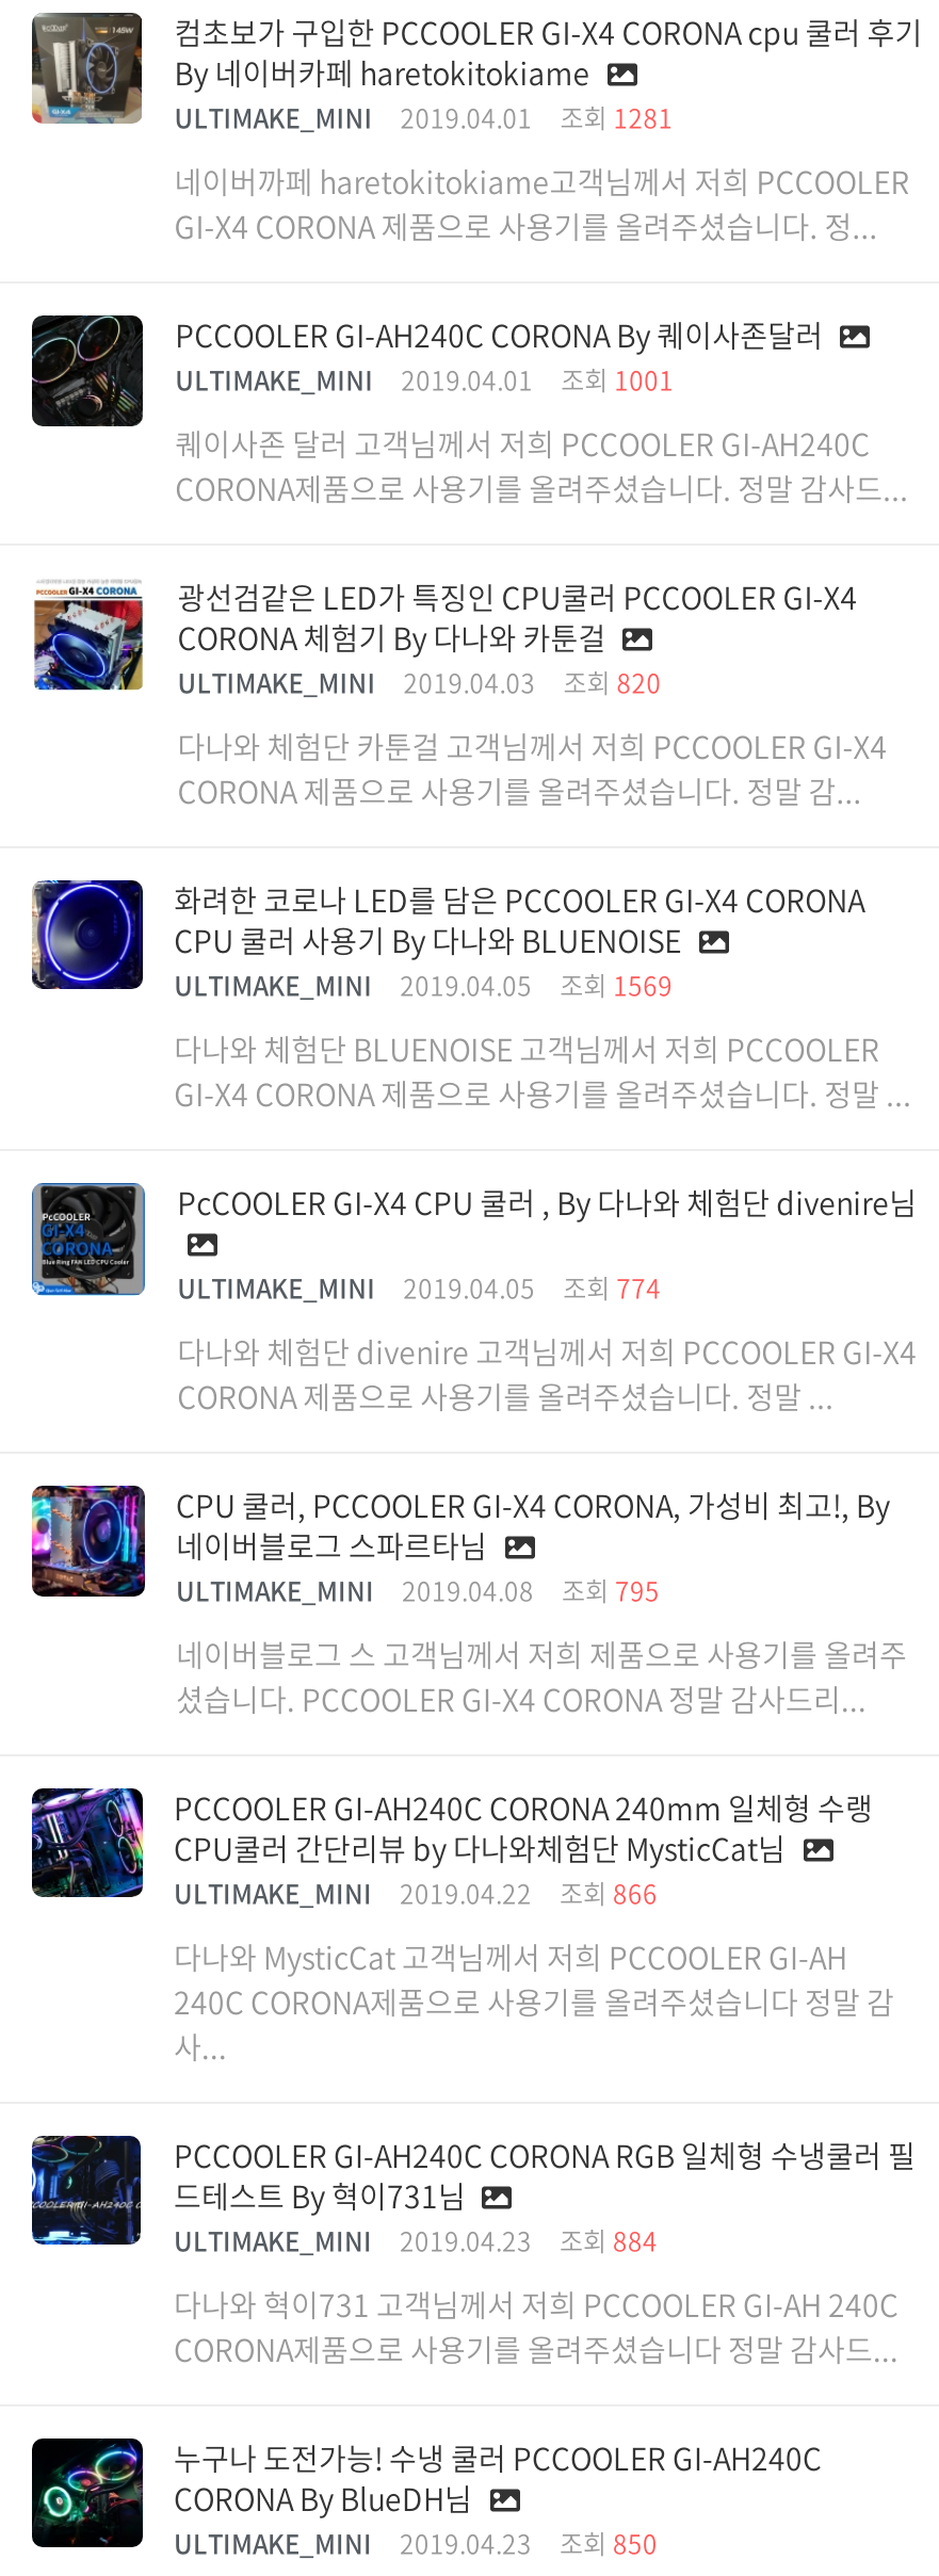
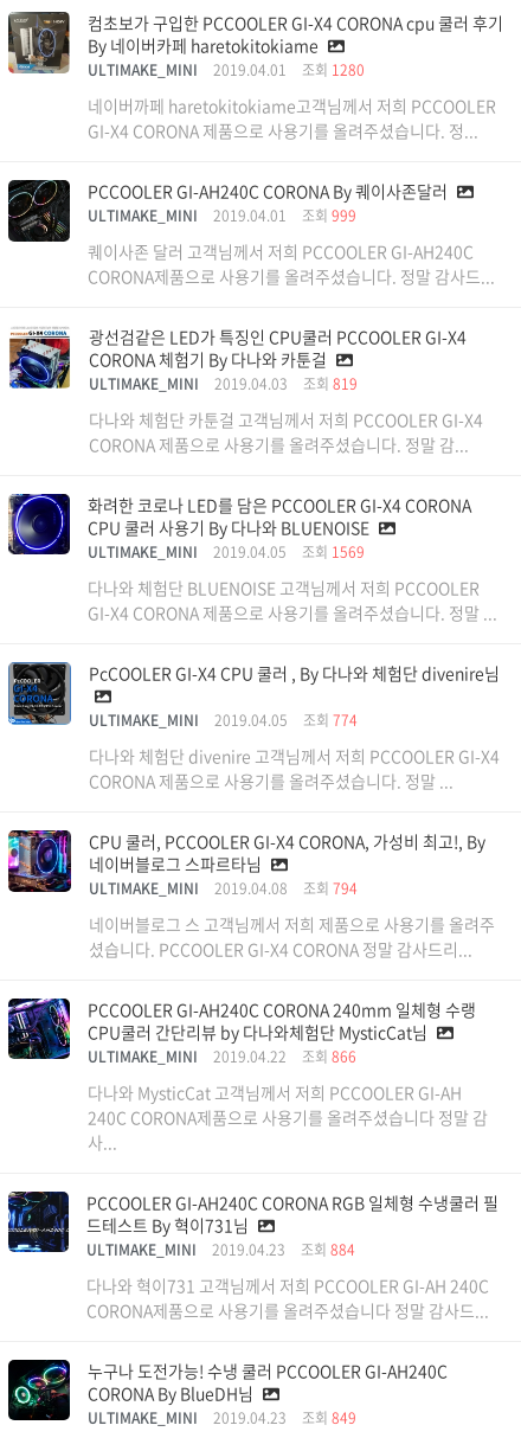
- ULTIMAKE_MINI 2019.04.01 조회 1281
+ ULTIMAKE_MINI 2019.04.01 조회 1280

- ULTIMAKE_MINI 2019.04.01 조회 1001
+ ULTIMAKE_MINI 2019.04.01 조회 999

- ULTIMAKE_MINI 2019.04.03 조회 820
+ ULTIMAKE_MINI 2019.04.03 조회 819

- ULTIMAKE_MINI 2019.04.08 조회 795
+ ULTIMAKE_MINI 2019.04.08 조회 794

- ULTIMAKE_MINI 2019.04.23 조회 850
+ ULTIMAKE_MINI 2019.04.23 조회 849
